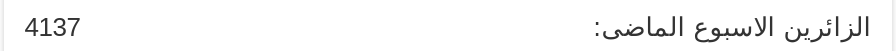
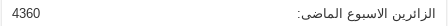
- 4137
+ 4360
